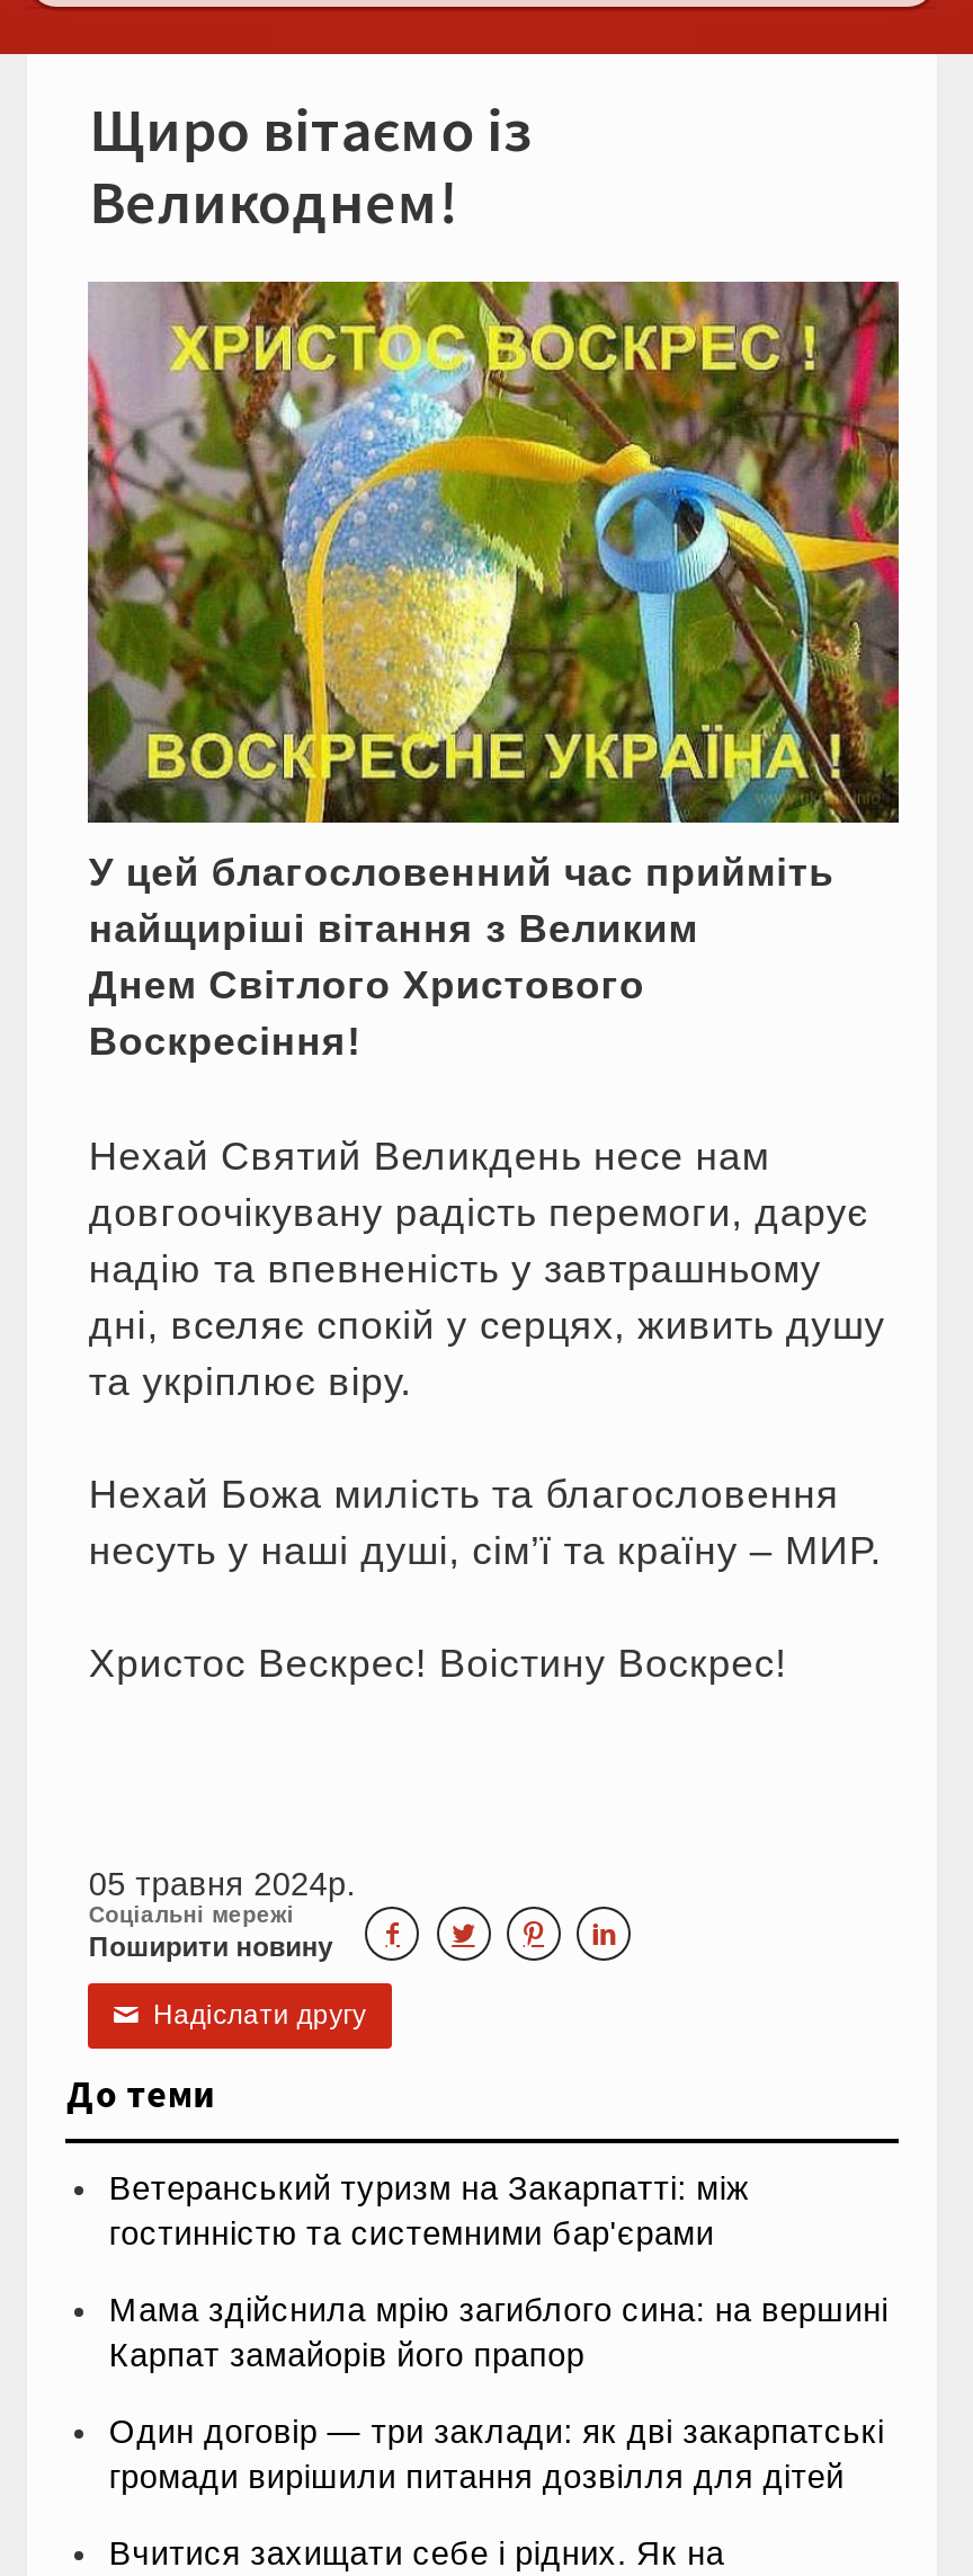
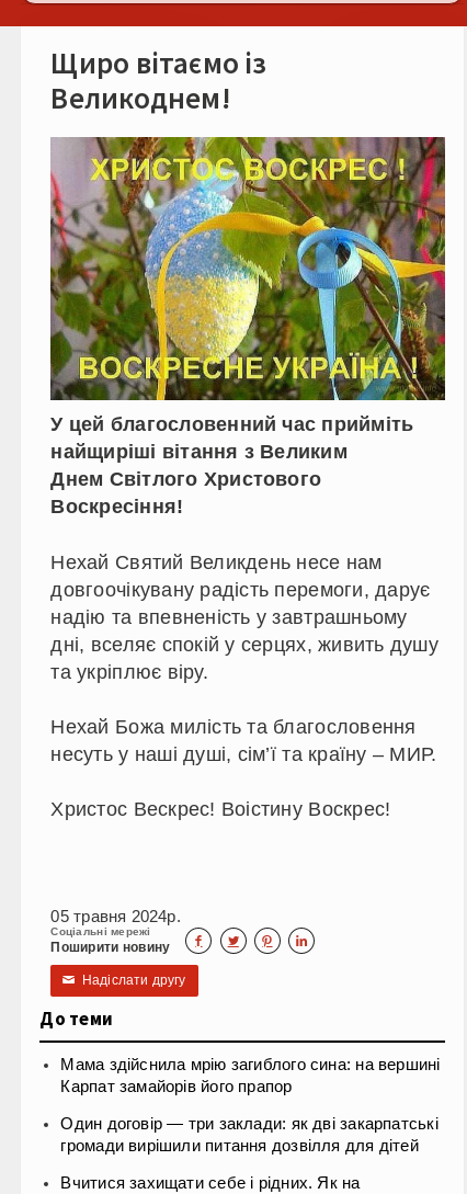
- Ветеранський туризм на Закарпатті: між
- гостинністю та системними бар'єрами
